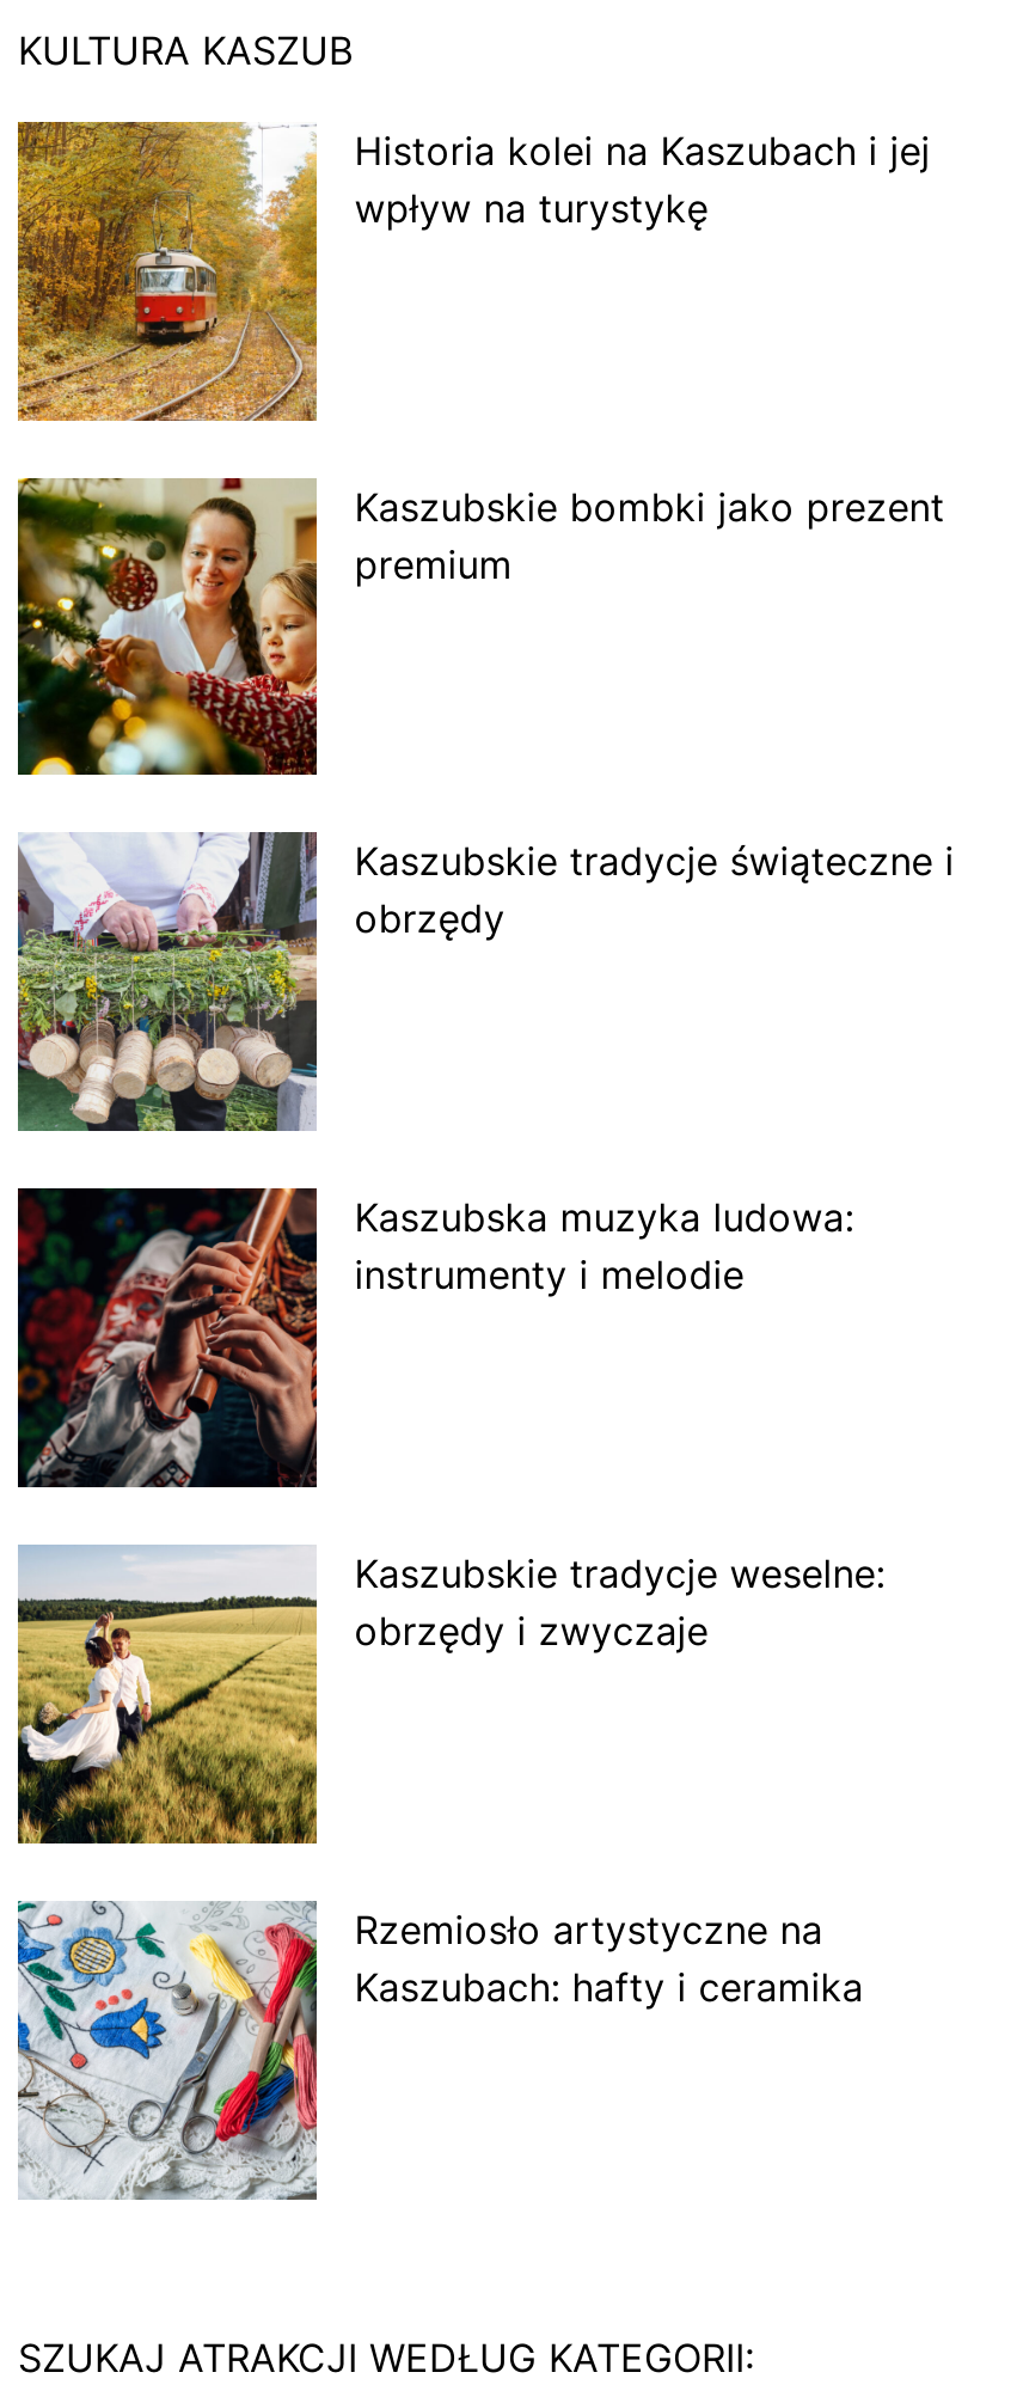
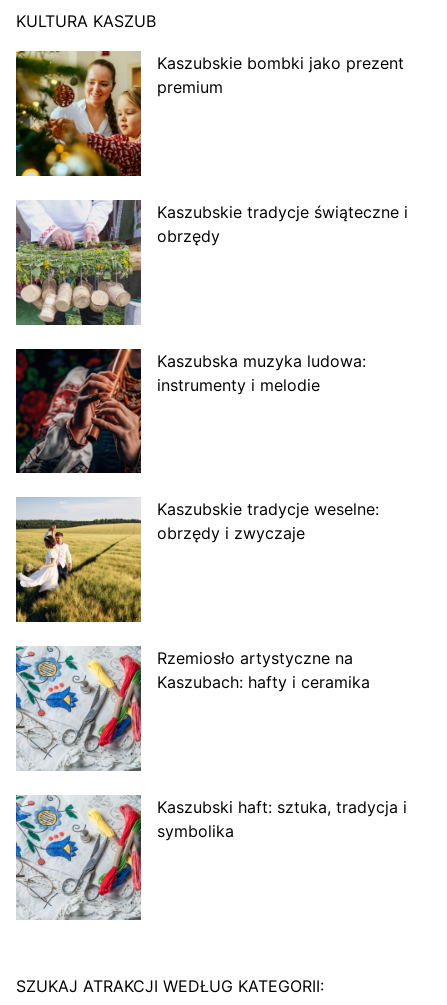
- [image]
- Historia kolei na Kaszubach i jej
- wpływ na turystykę

moved up: [image] | Kaszubskie bombki jako prezent | premium | ... | Rzemiosło artystyczne na | Kaszubach: hafty i ceramika

moved up: [image]

+ Kaszubski haft: sztuka, tradycja i
+ symbolika
